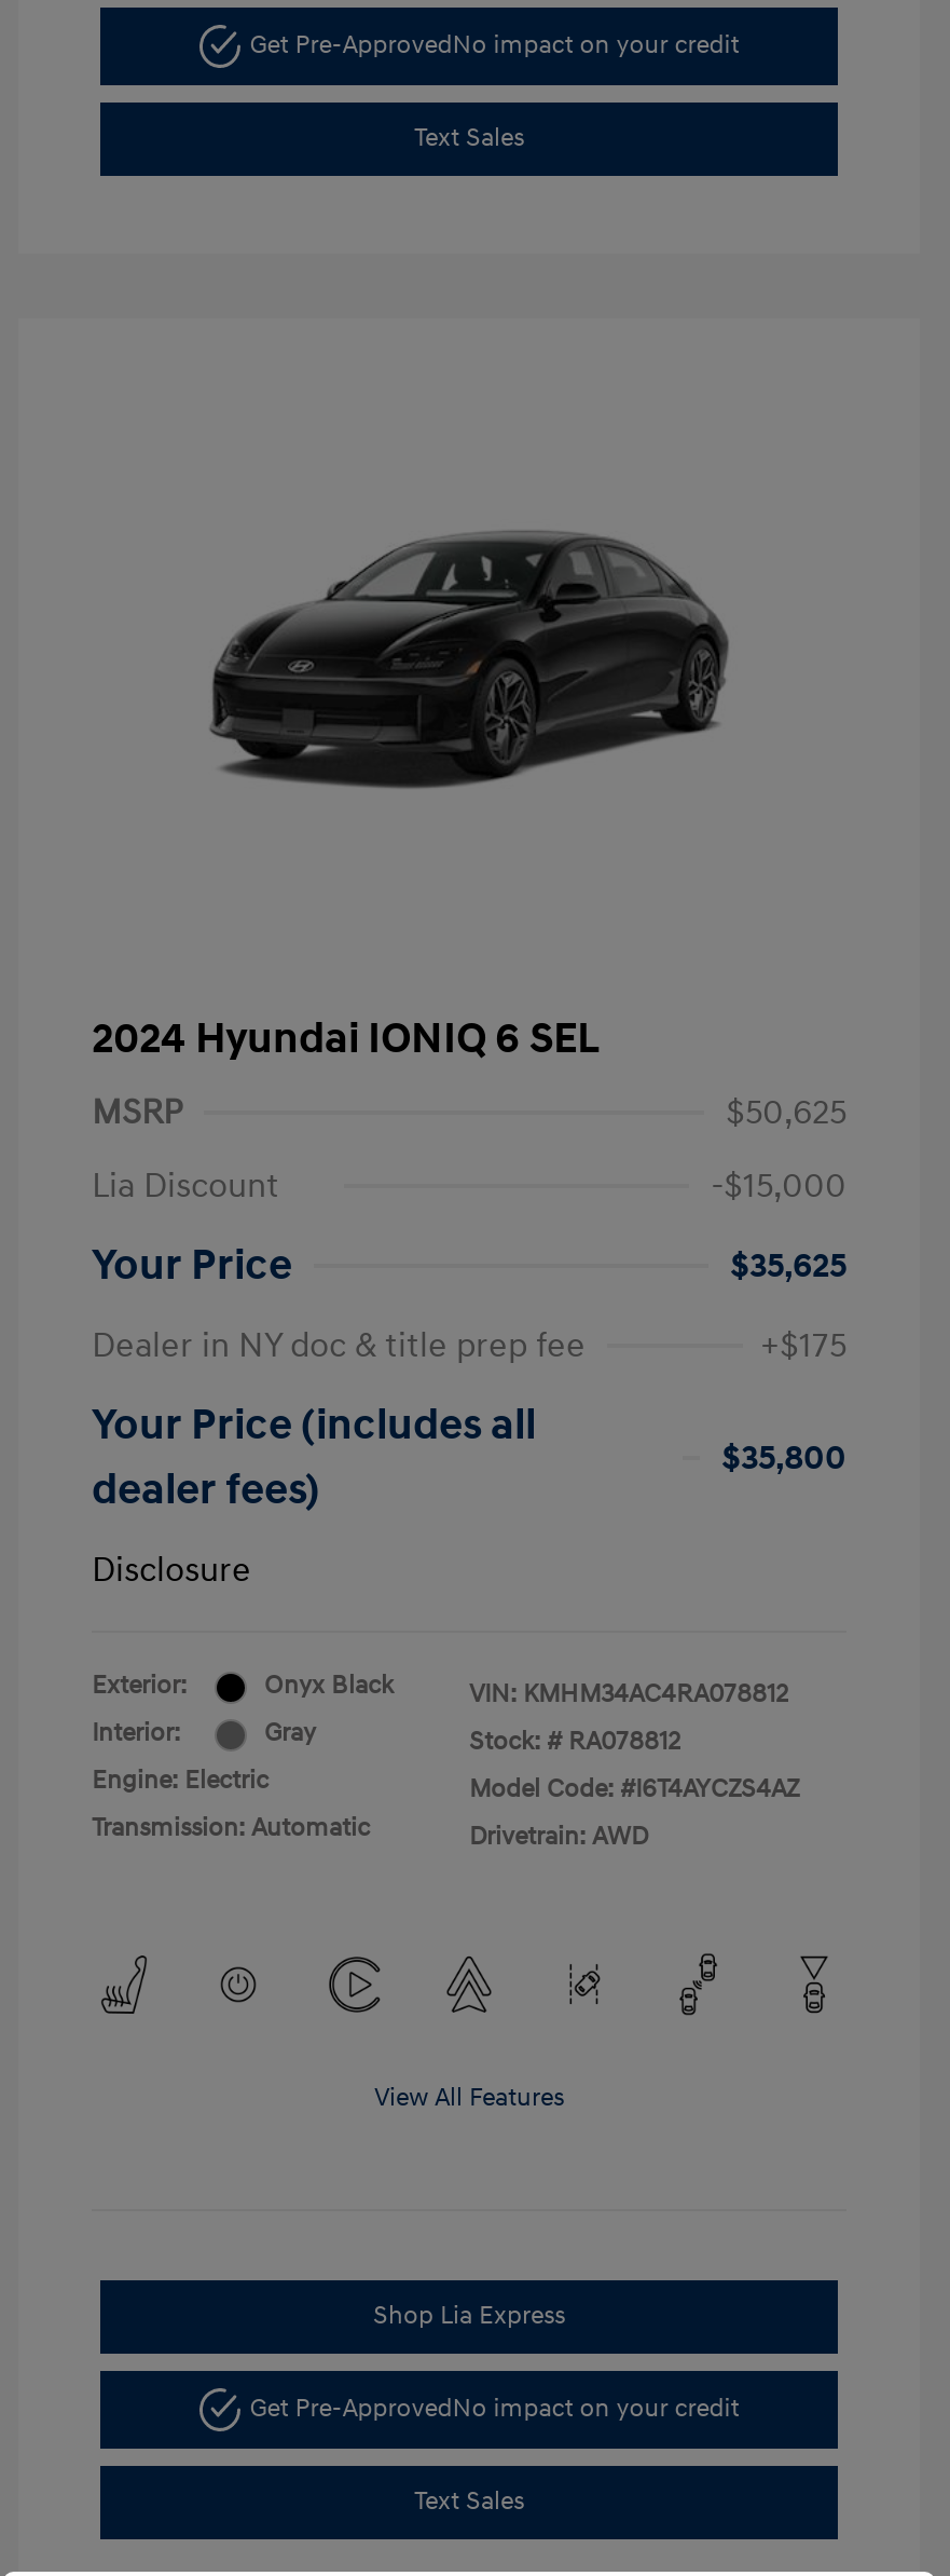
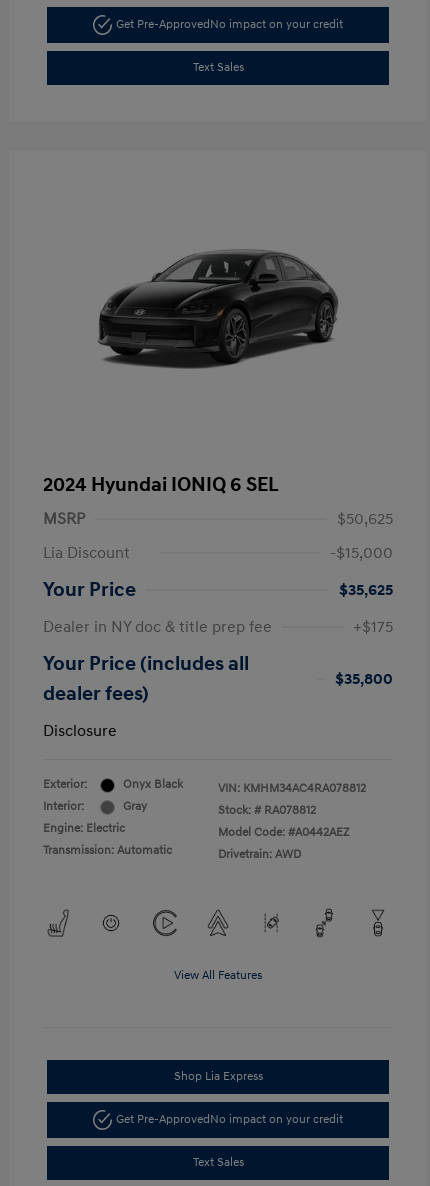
- Model Code: #I6T4AYCZS4AZ
+ Model Code: #A0442AEZ
